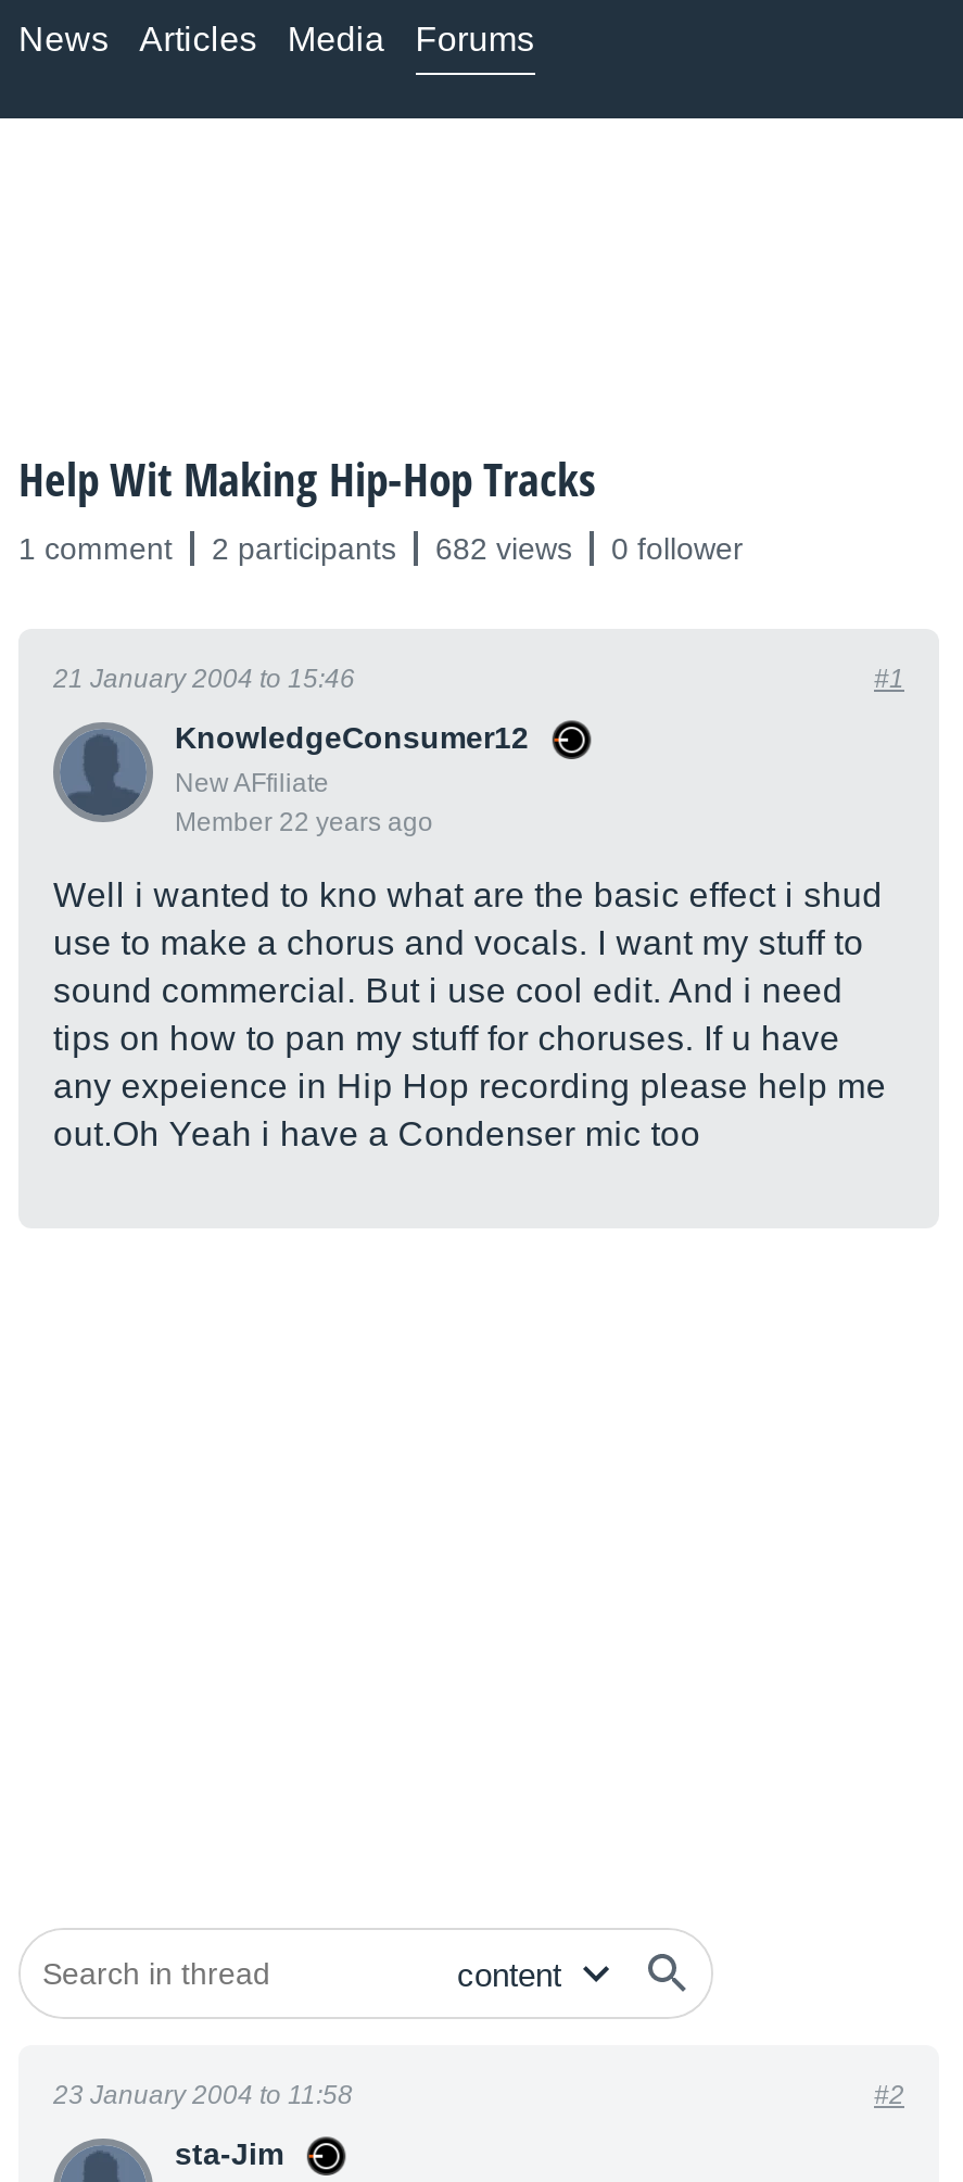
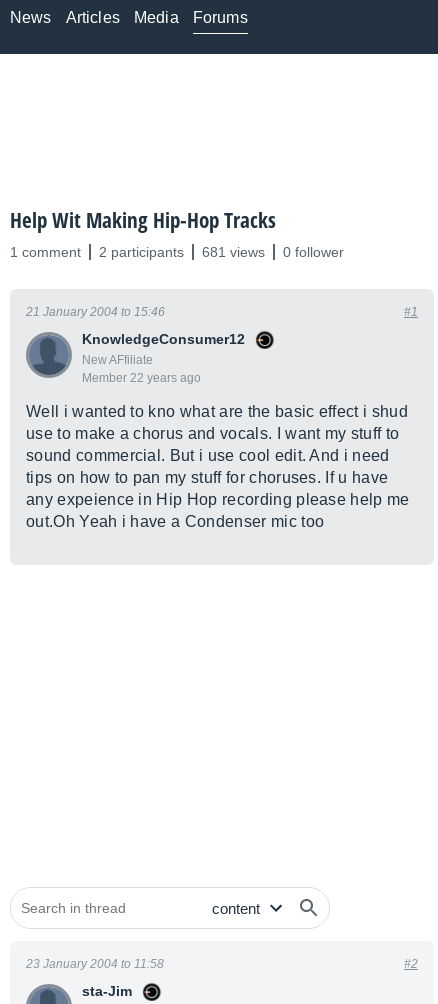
- 1 comment 2 participants 682 views 0 follower
+ 1 comment 2 participants 681 views 0 follower
